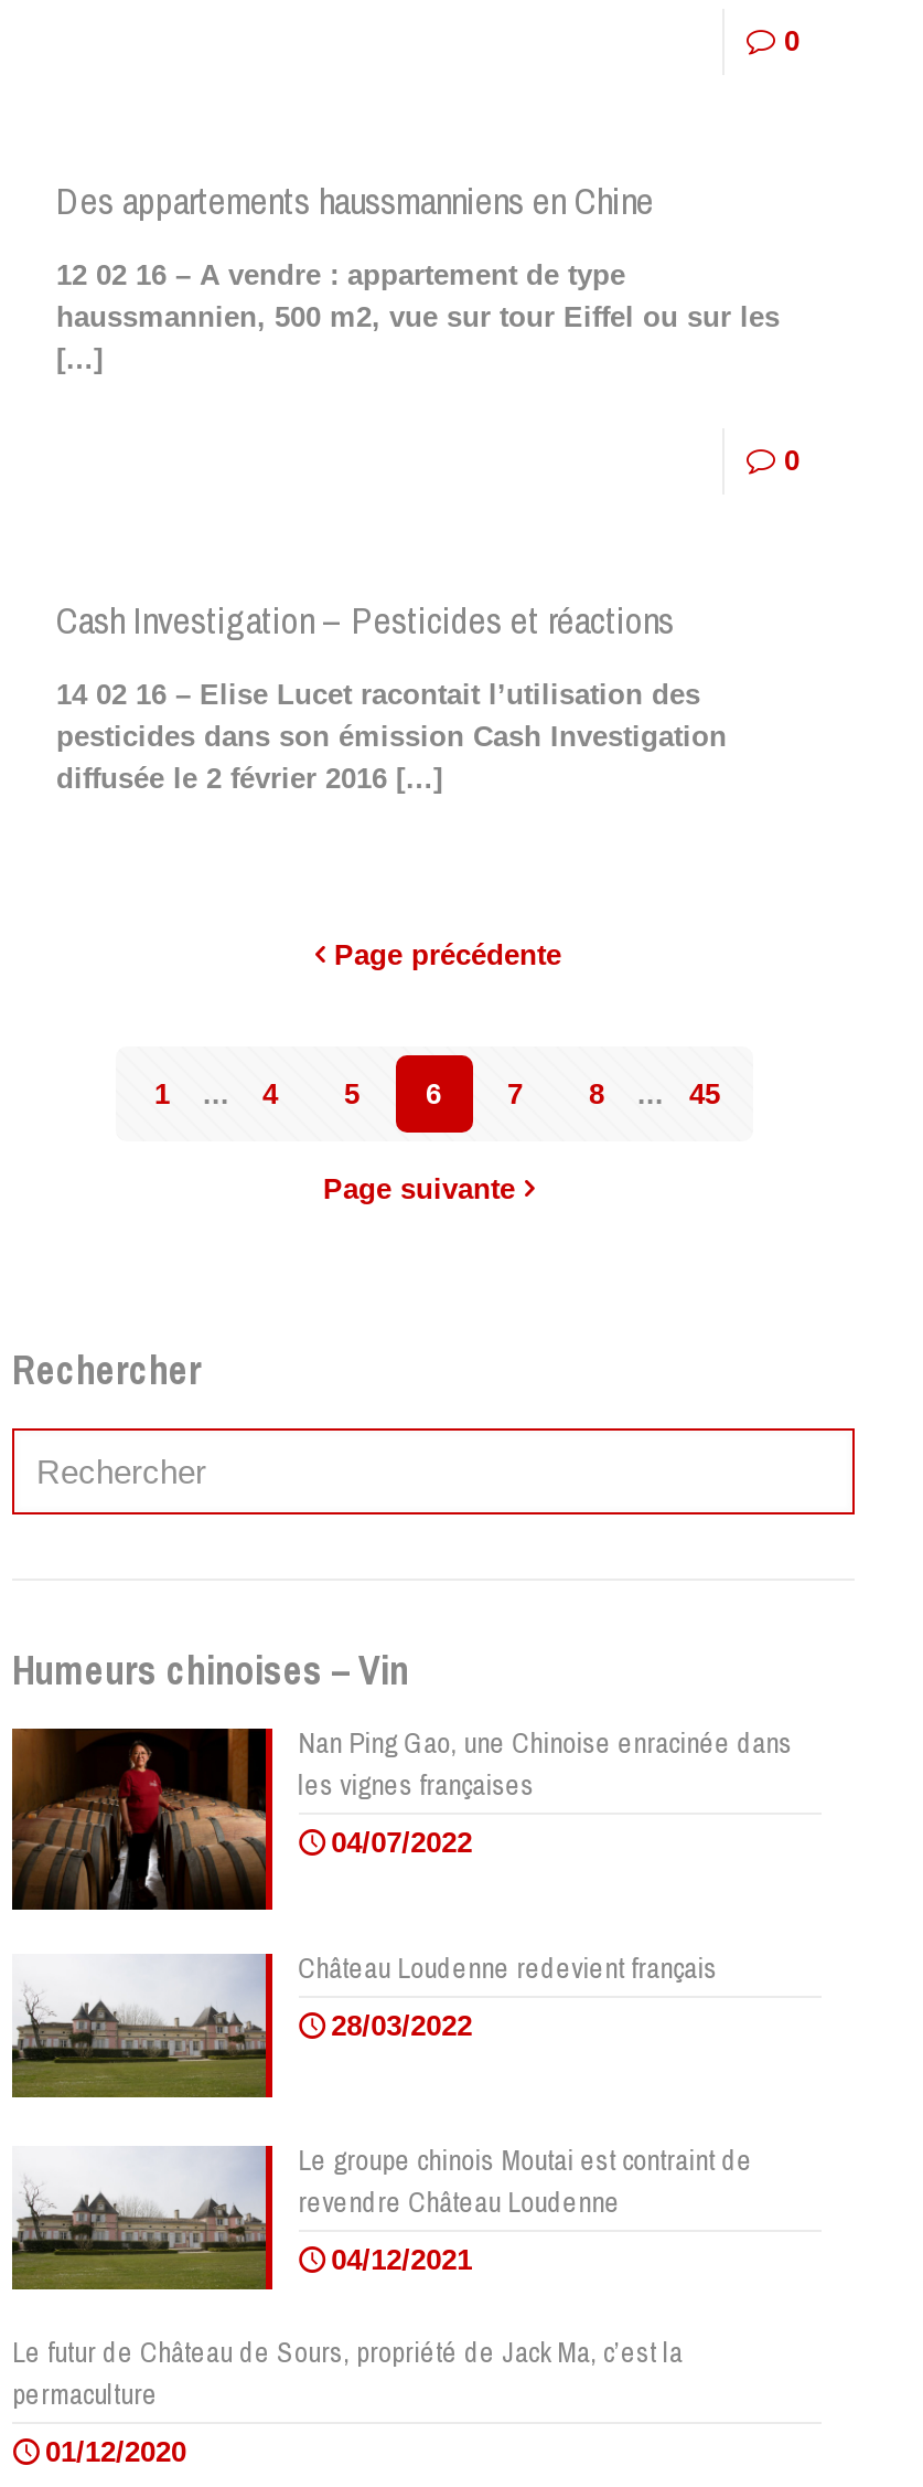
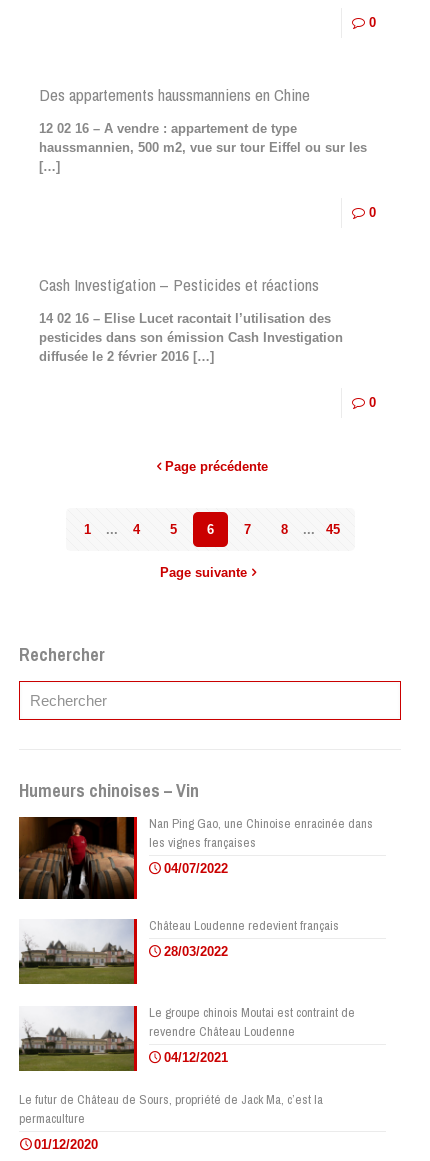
+ 0
